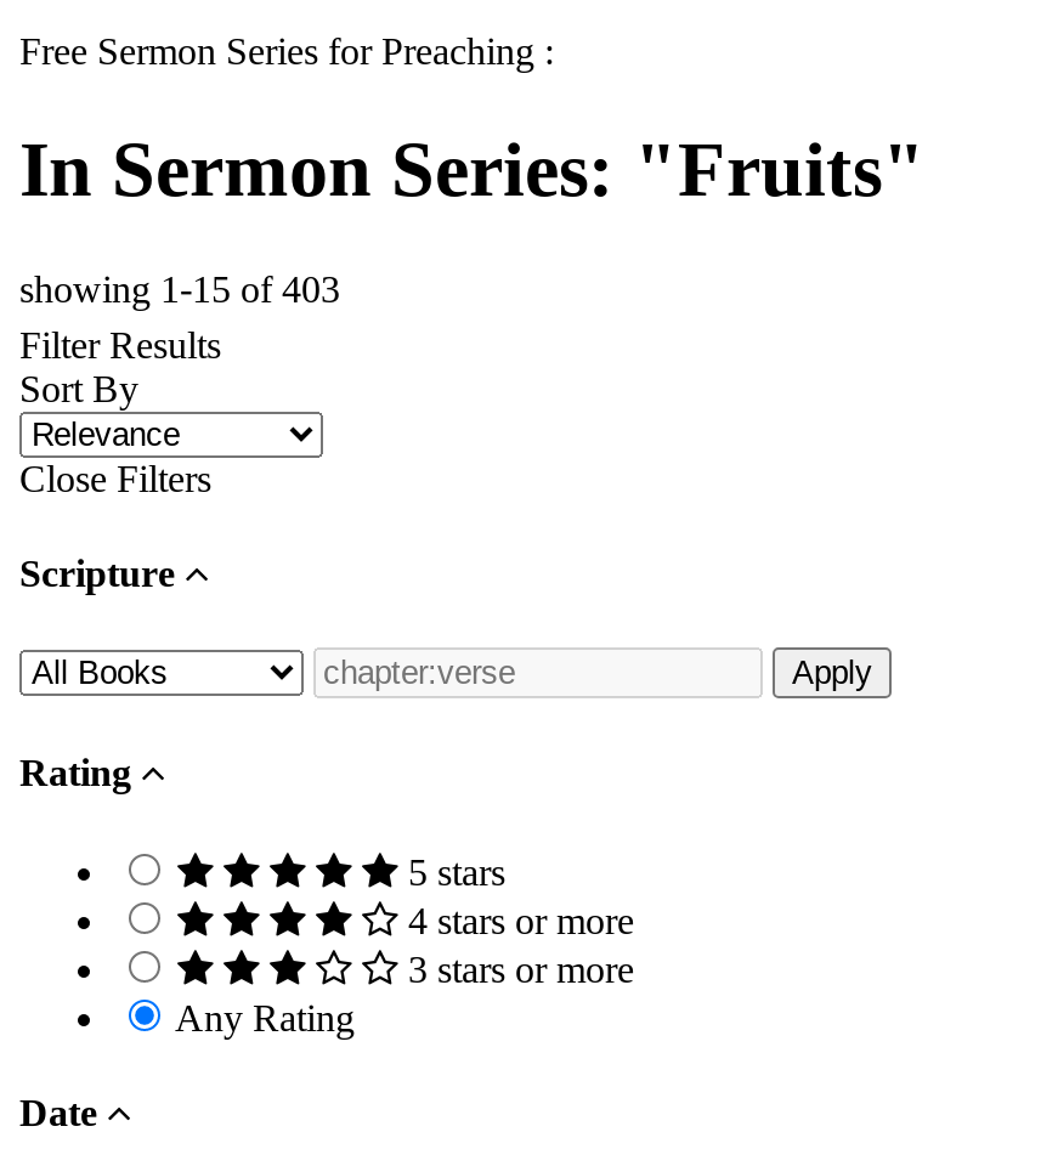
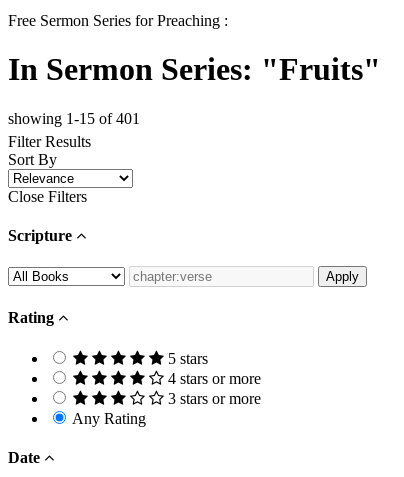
- showing 1-15 of 403
+ showing 1-15 of 401
